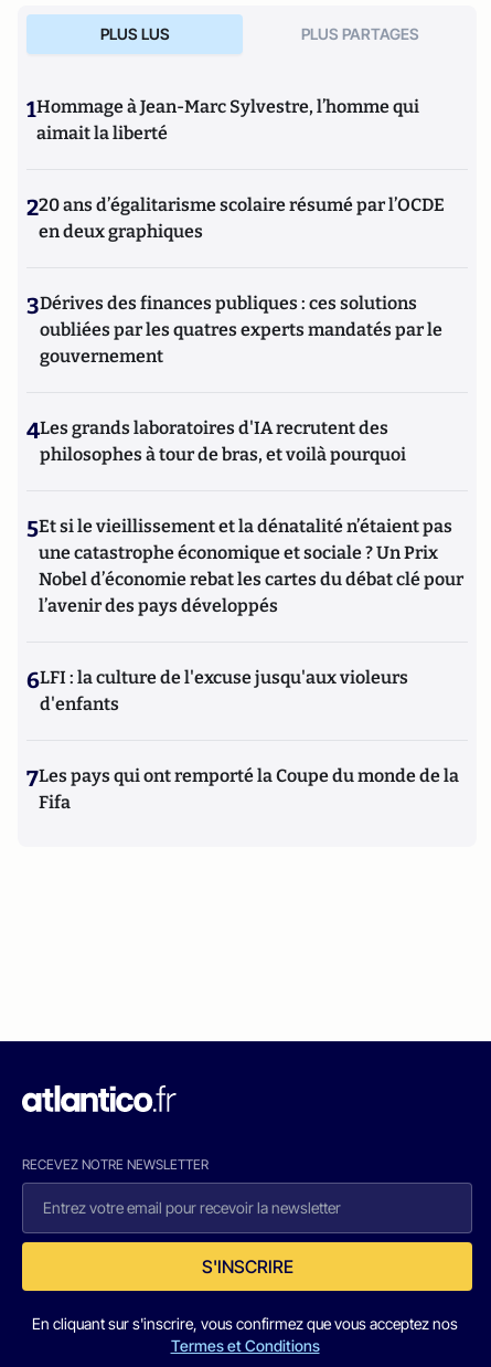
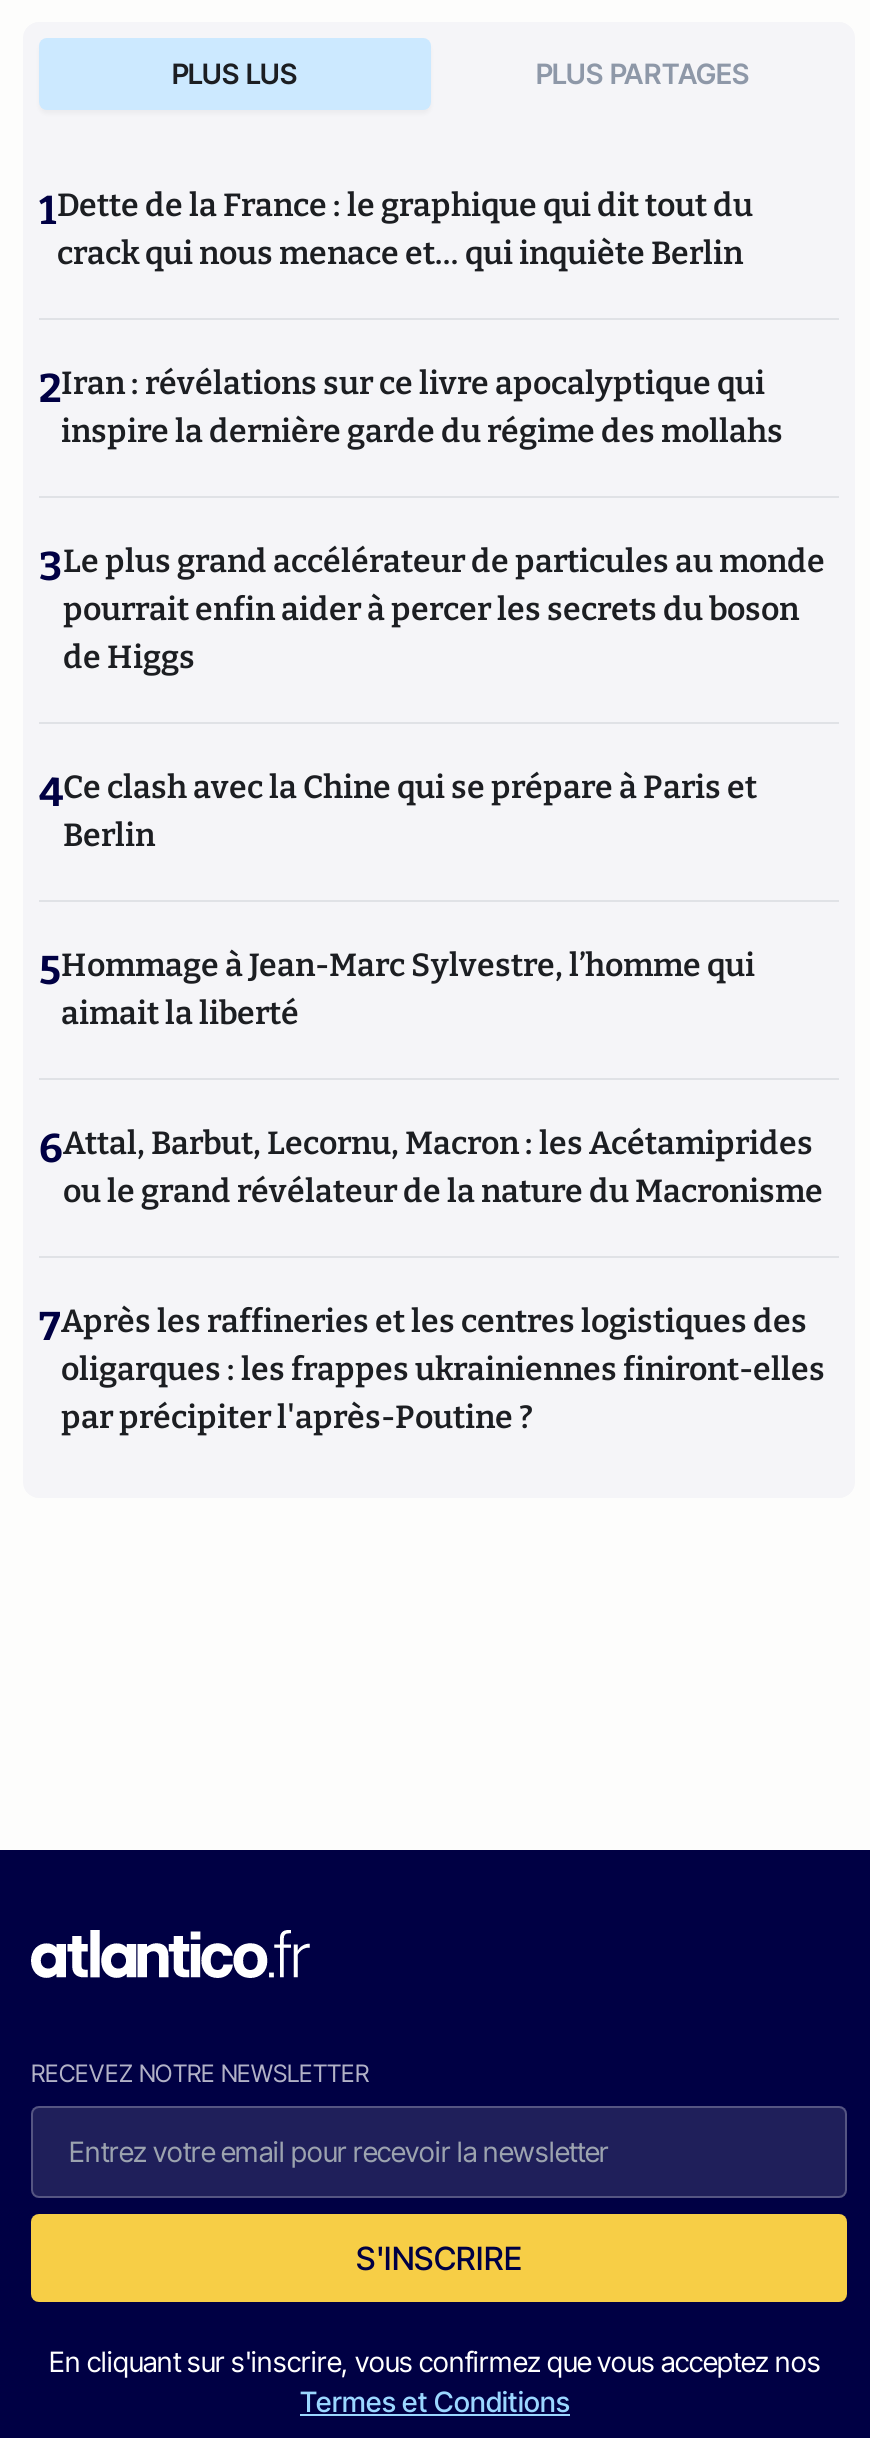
- 1Hommage à Jean-Marc Sylvestre, l’homme qui
+ 1Dette de la France : le graphique qui dit tout du
+ crack qui nous menace et… qui inquiète Berlin
+ 2Iran : révélations sur ce livre apocalyptique qui
+ inspire la dernière garde du régime des mollahs
+ 3Le plus grand accélérateur de particules au monde
+ pourrait enfin aider à percer les secrets du boson
+ de Higgs
+ 4Ce clash avec la Chine qui se prépare à Paris et
+ Berlin
+ 5Hommage à Jean-Marc Sylvestre, l’homme qui

moved down: aimait la liberté

- 220 ans d’égalitarisme scolaire résumé par l’OCDE
- en deux graphiques
- 3Dérives des finances publiques : ces solutions
- oubliées par les quatres experts mandatés par le
- gouvernement
- 4Les grands laboratoires d'IA recrutent des
- philosophes à tour de bras, et voilà pourquoi
- 5Et si le vieillissement et la dénatalité n’étaient pas
- une catastrophe économique et sociale ? Un Prix
- Nobel d’économie rebat les cartes du débat clé pour
- l’avenir des pays développés
- 6LFI : la culture de l'excuse jusqu'aux violeurs
- d'enfants
- 7Les pays qui ont remporté la Coupe du monde de la
- Fifa
+ 6Attal, Barbut, Lecornu, Macron : les Acétamiprides
+ ou le grand révélateur de la nature du Macronisme
+ 7Après les raffineries et les centres logistiques des
+ oligarques : les frappes ukrainiennes finiront-elles
+ par précipiter l'après-Poutine ?
